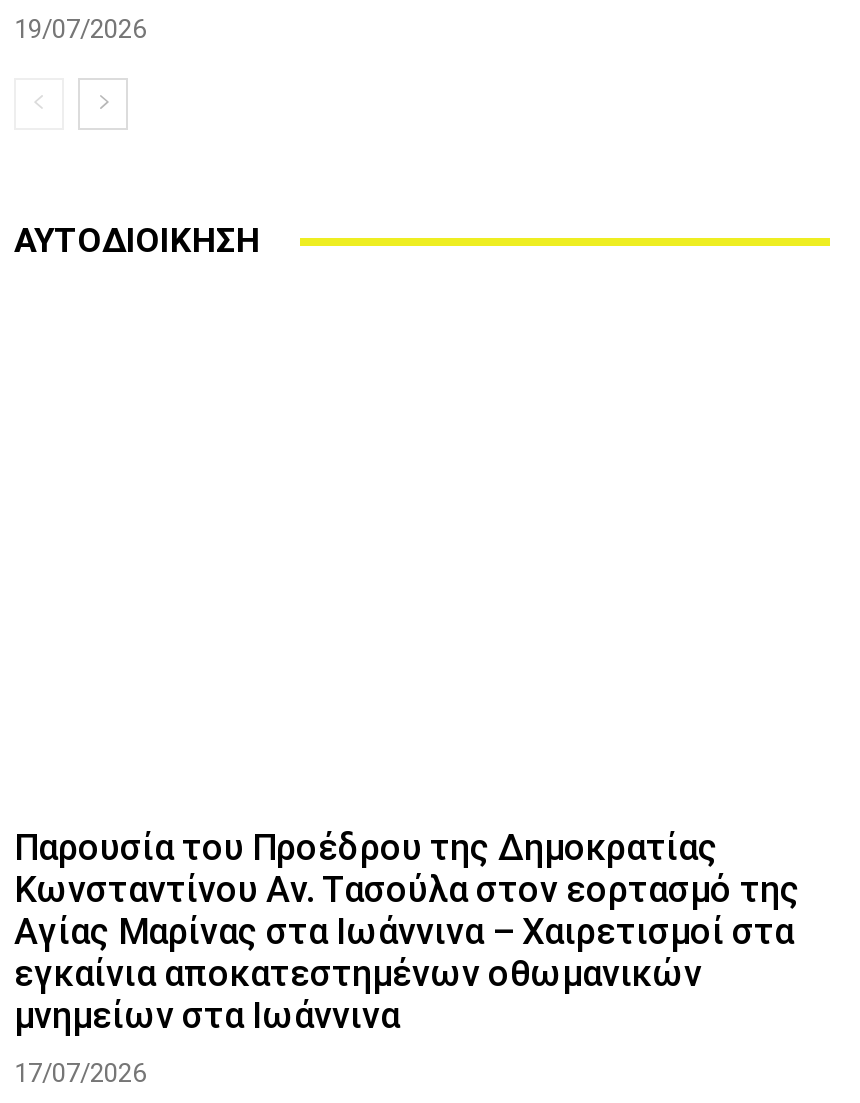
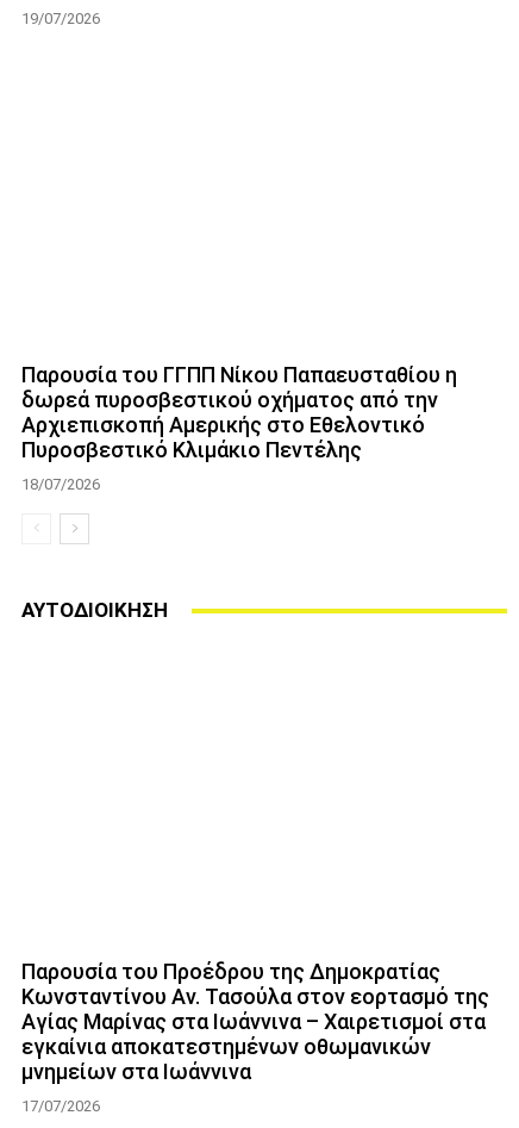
+ Παρουσία του ΓΓΠΠ Νίκου Παπαευσταθίου η
+ δωρεά πυροσβεστικού οχήματος από την
+ Αρχιεπισκοπή Αμερικής στο Εθελοντικό
+ Πυροσβεστικό Κλιμάκιο Πεντέλης
+ 18/07/2026
